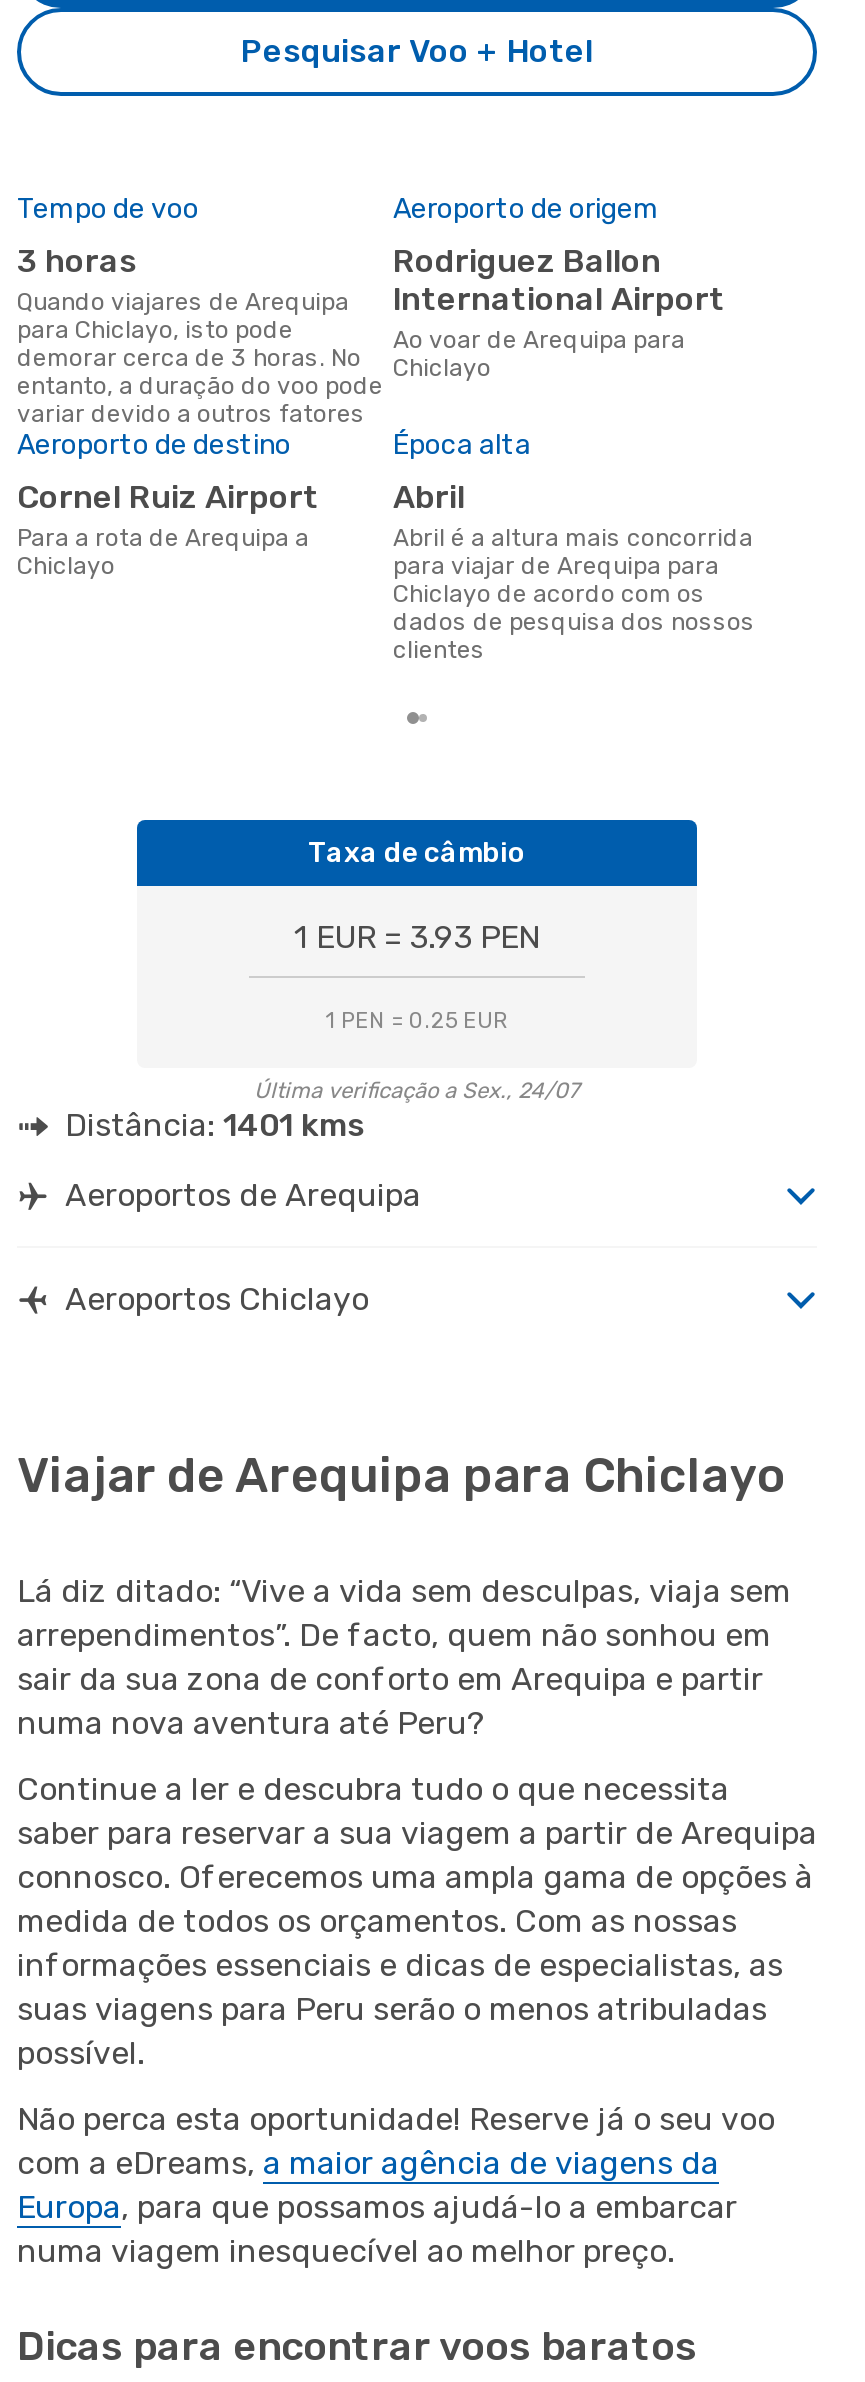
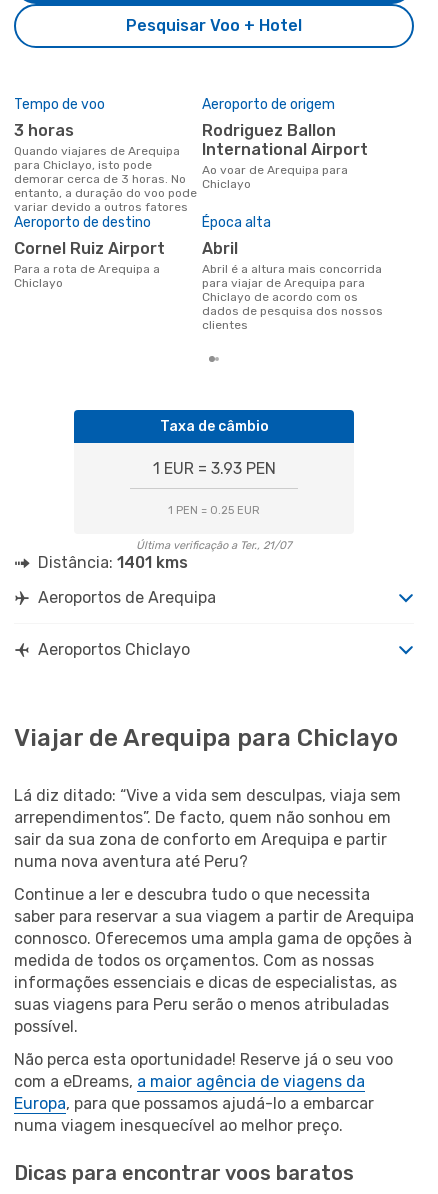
- Última verificação a Sex., 24/07
+ Última verificação a Ter., 21/07
